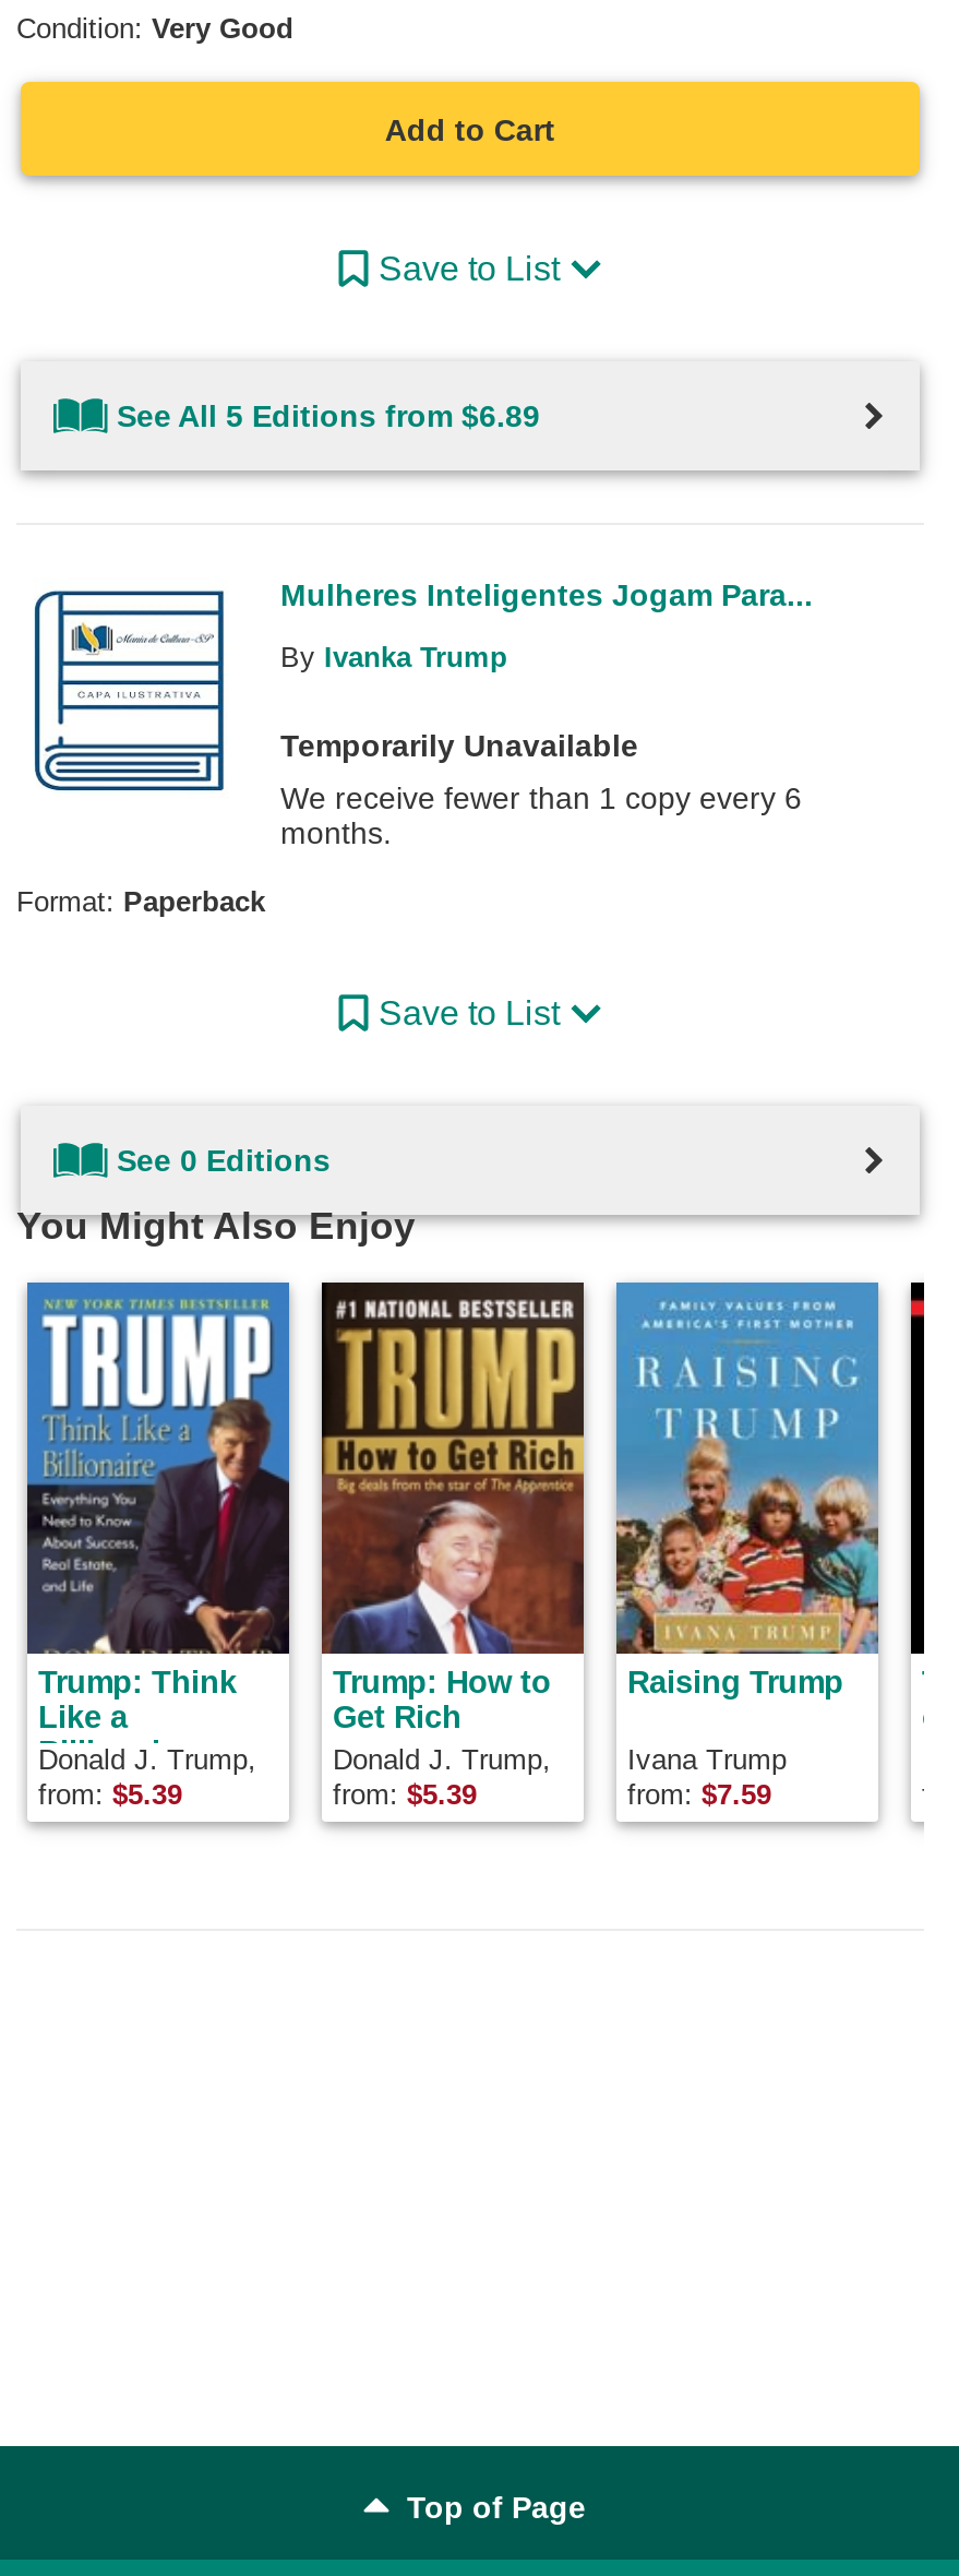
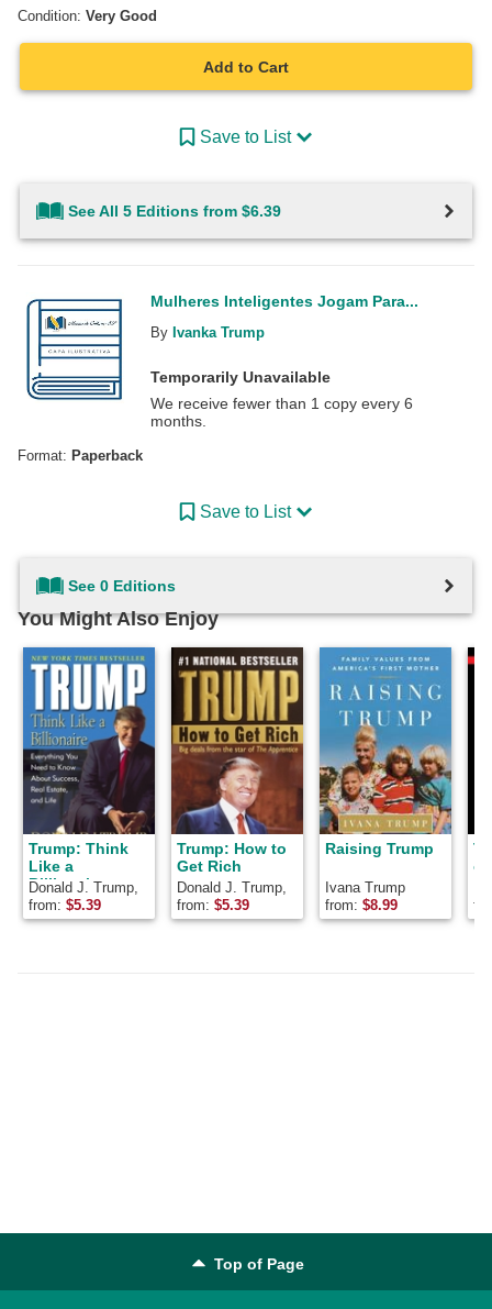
- See All 5 Editions from $6.89
+ See All 5 Editions from $6.39

- from: $7.59
+ from: $8.99
